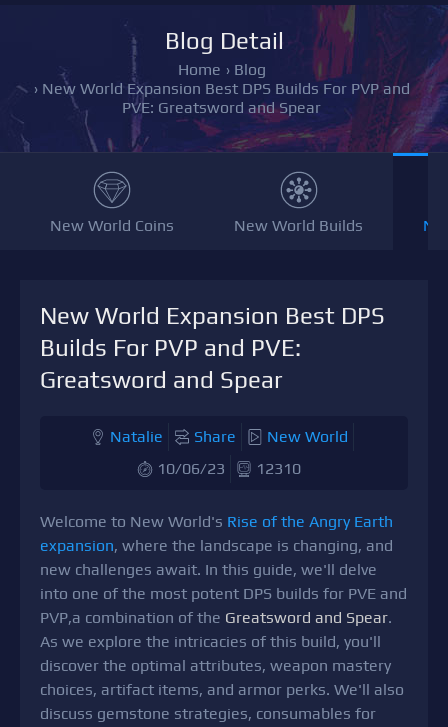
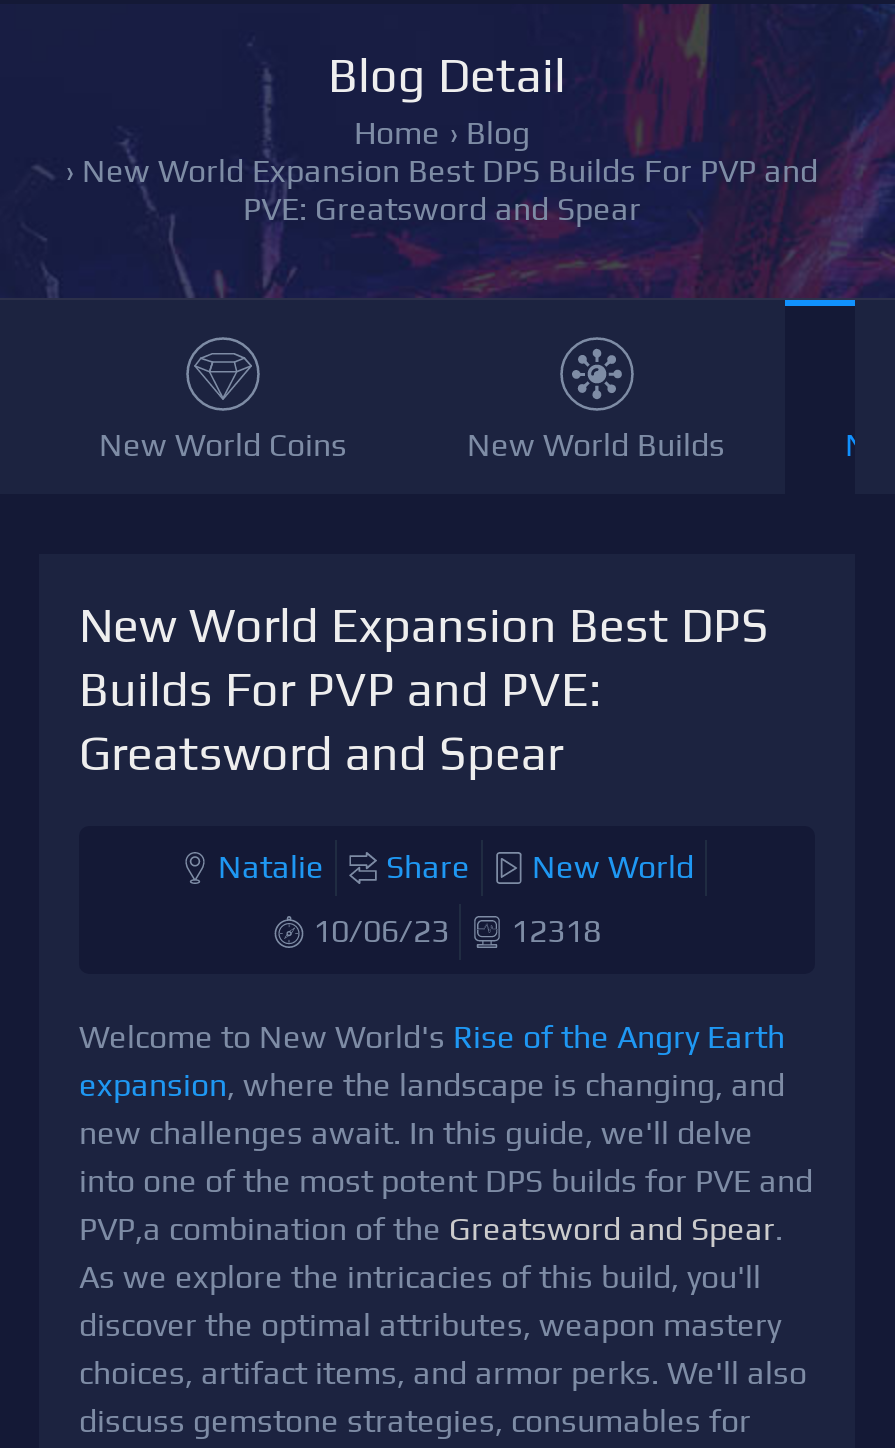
- 10/06/23 12310
+ 10/06/23 12318
